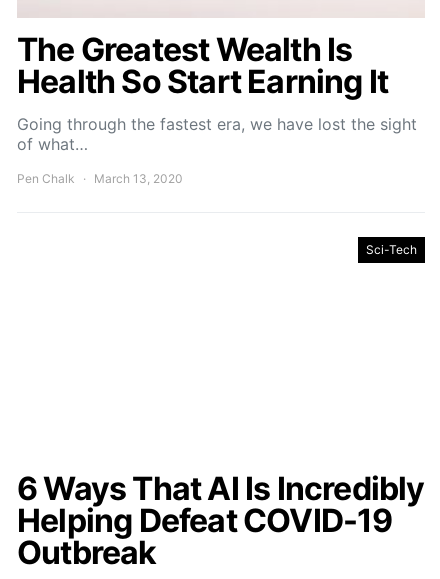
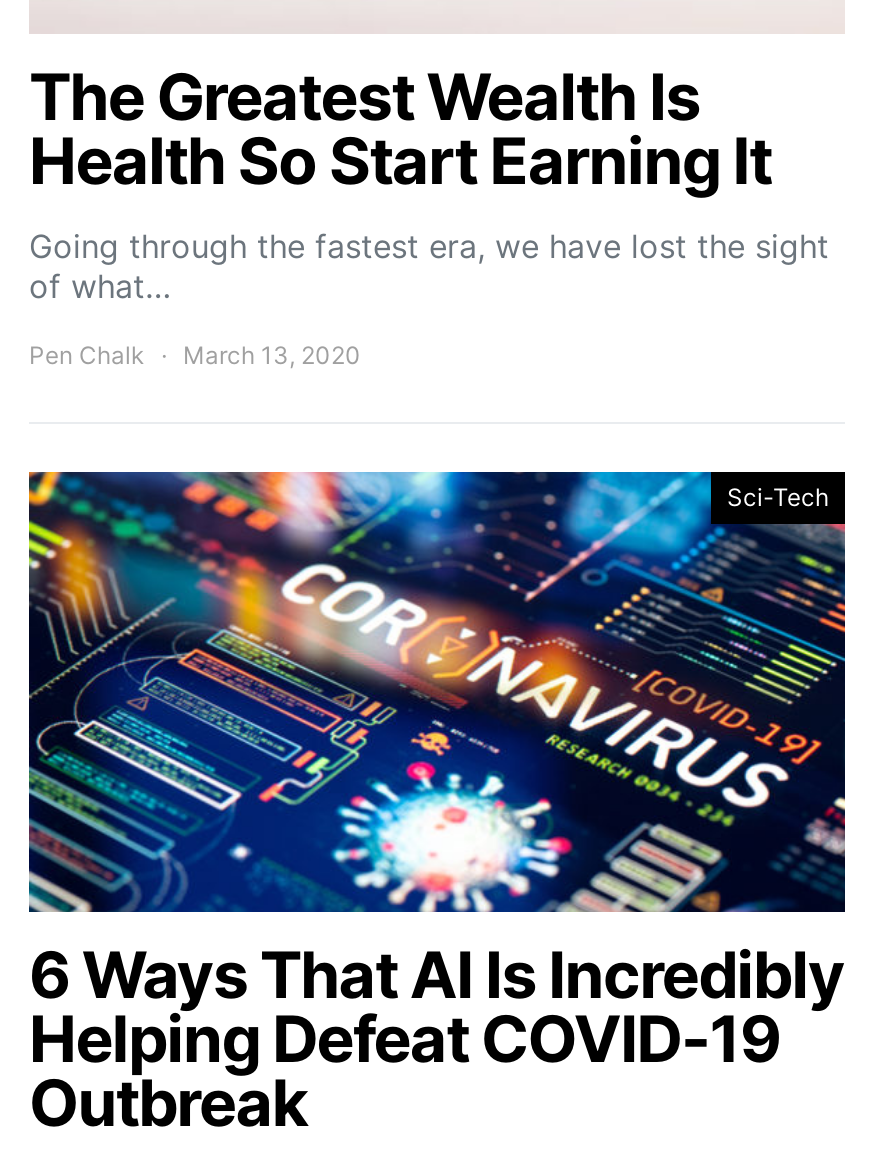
+ [image]
